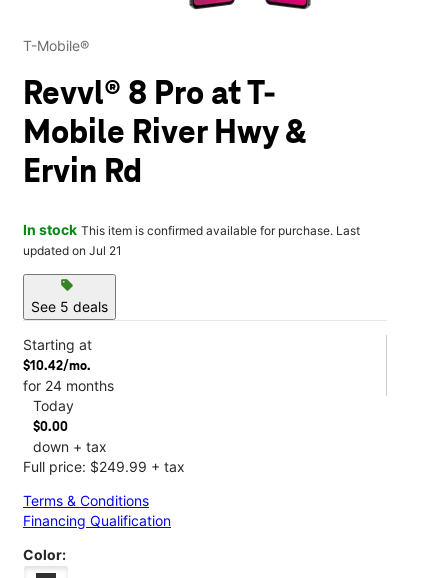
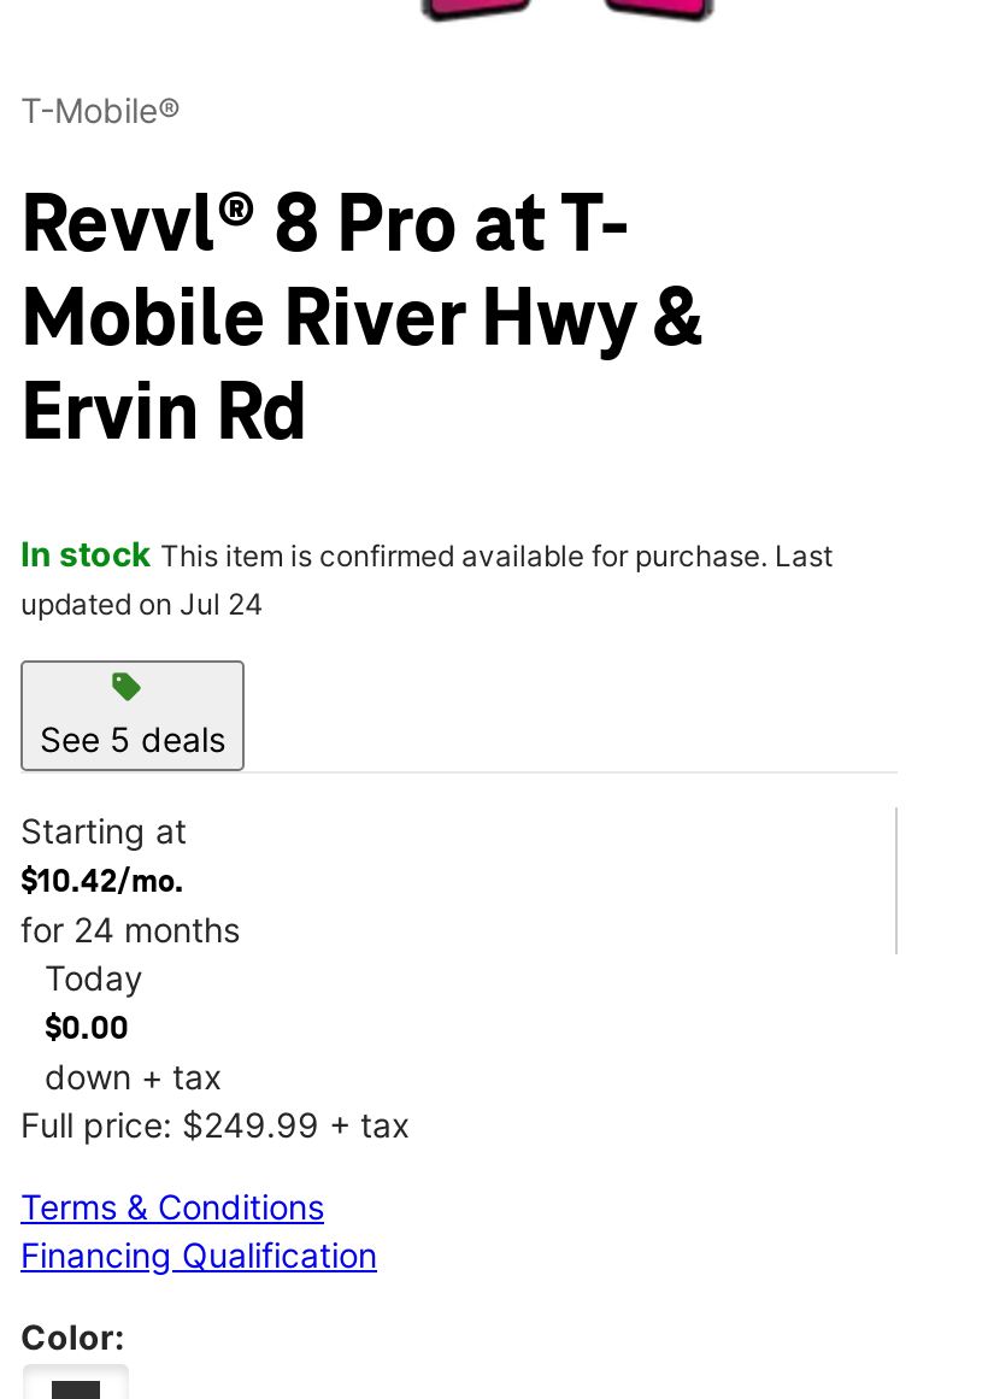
- updated on Jul 21
+ updated on Jul 24
